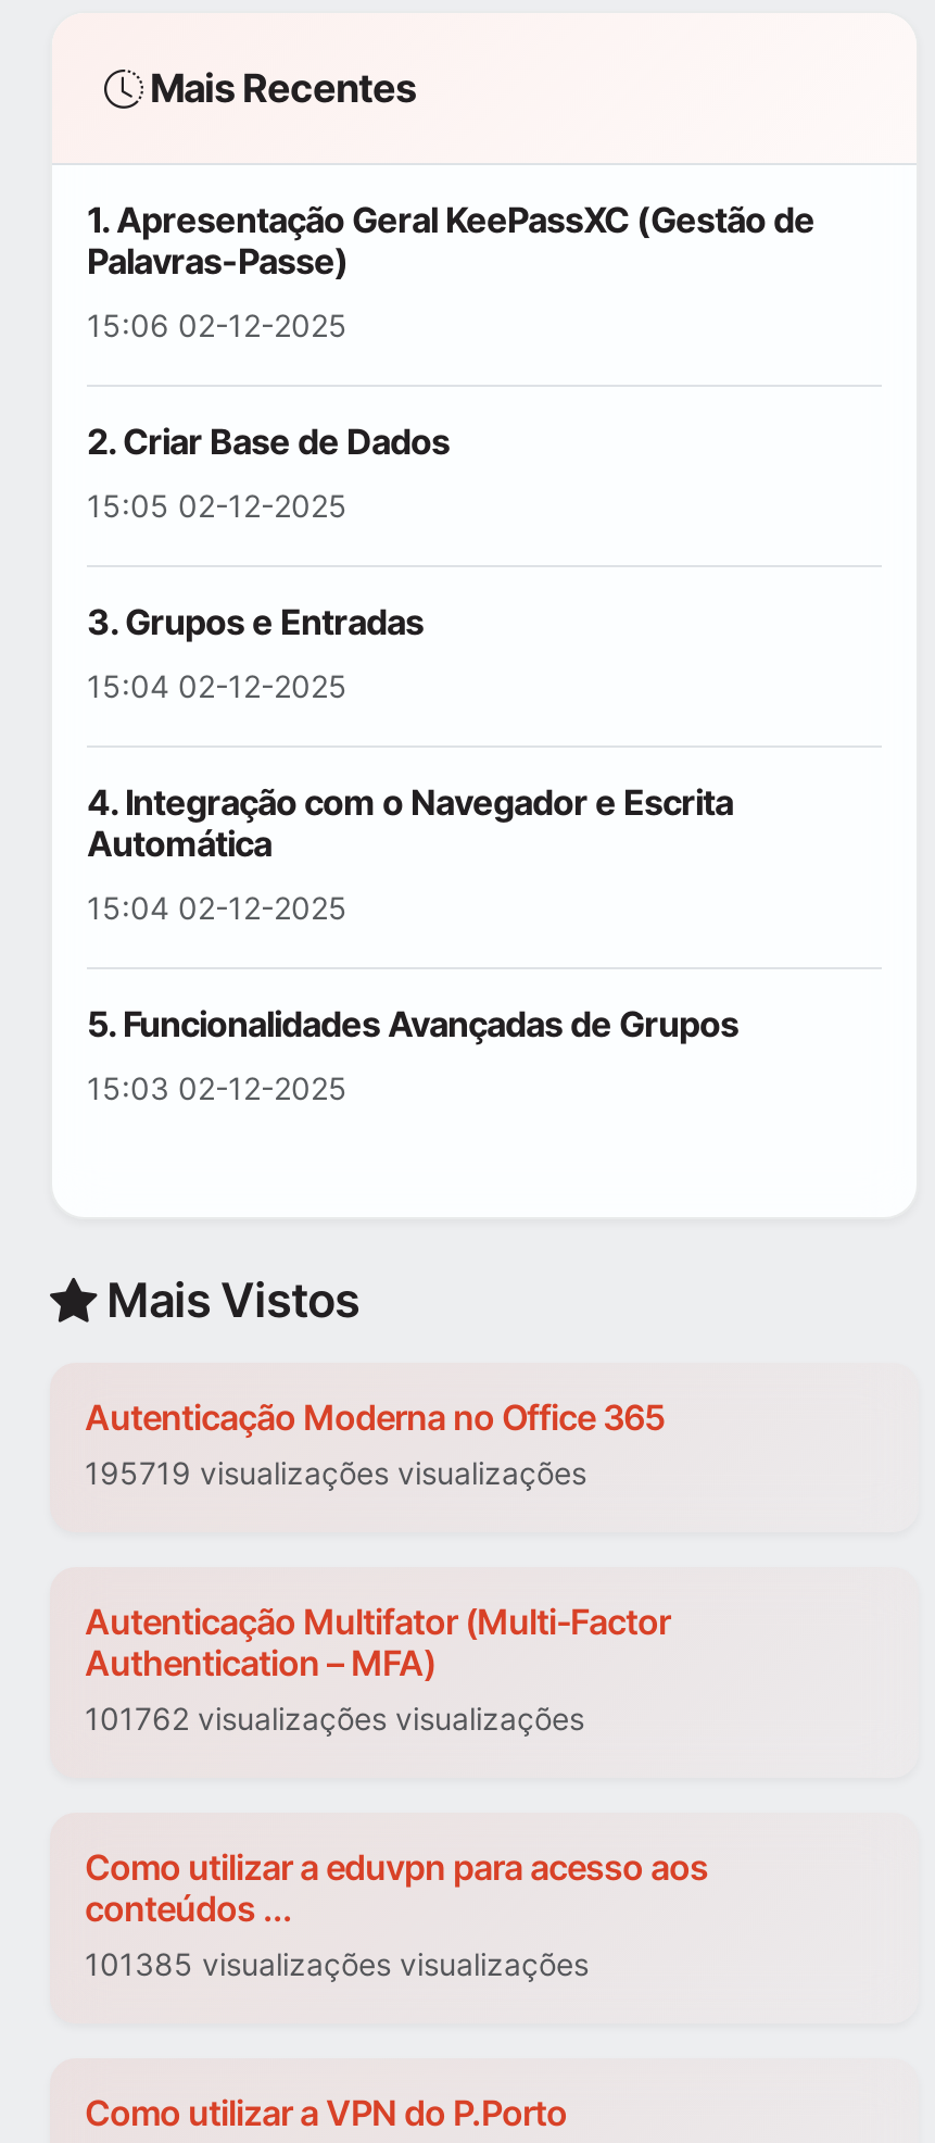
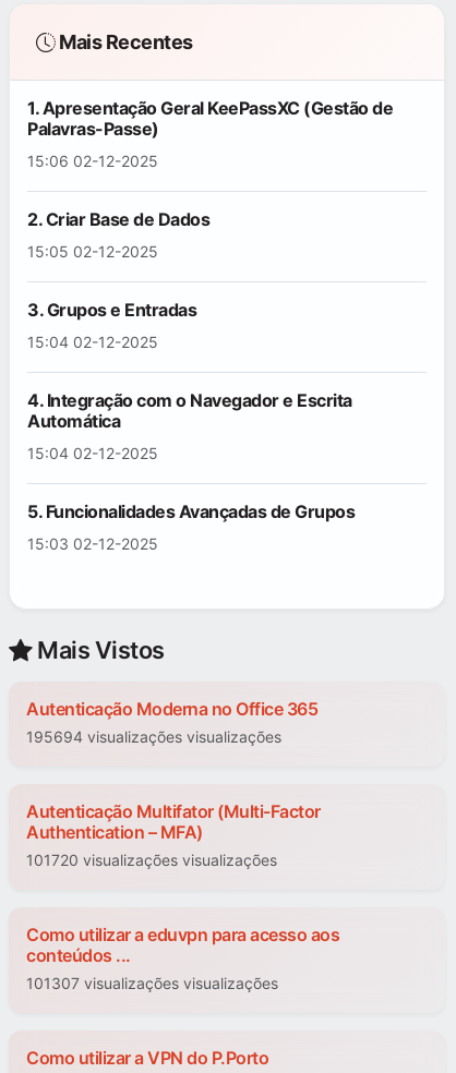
- 195719 visualizações visualizações
+ 195694 visualizações visualizações

- 101762 visualizações visualizações
+ 101720 visualizações visualizações

- 101385 visualizações visualizações
+ 101307 visualizações visualizações
